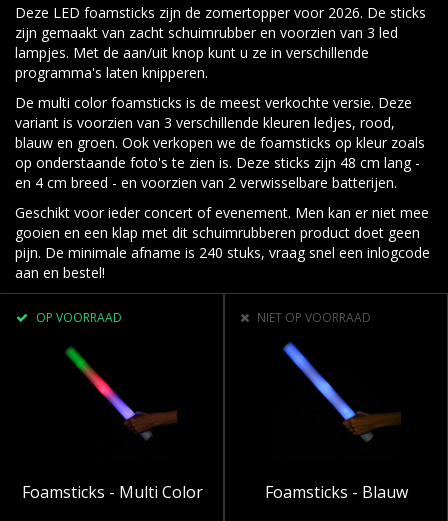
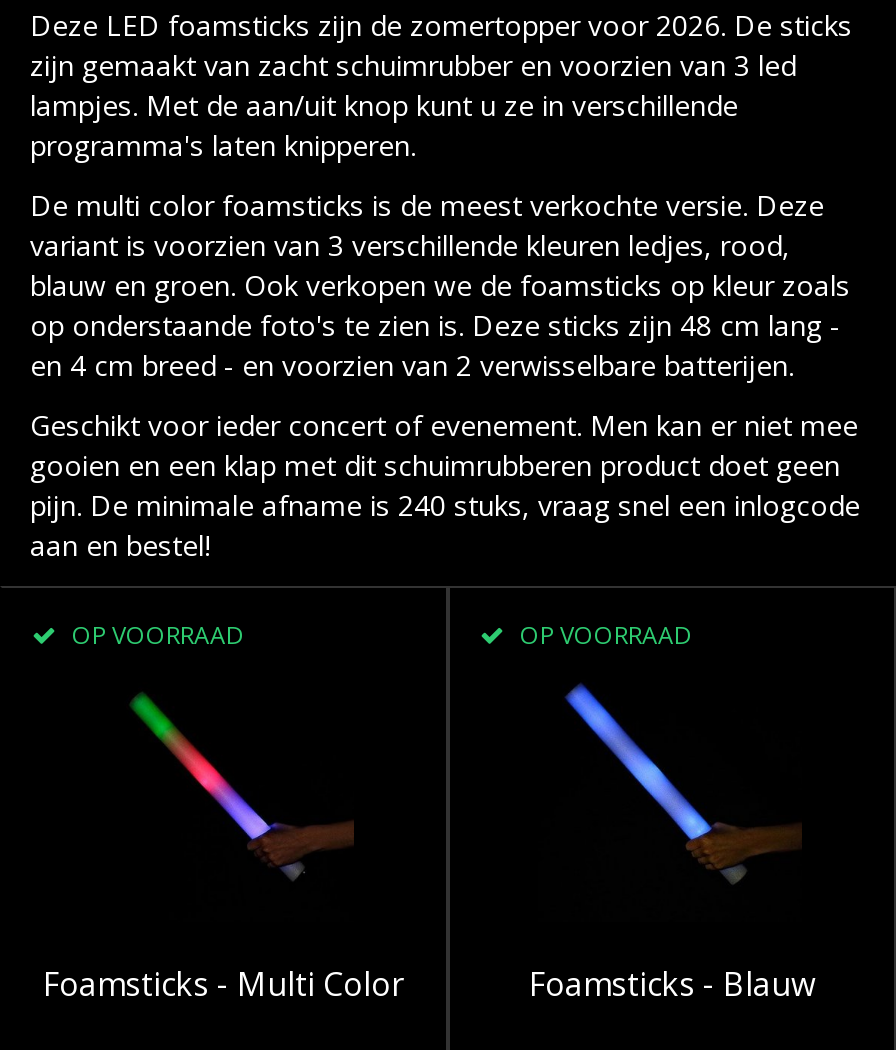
- NIET OP VOORRAAD
+ OP VOORRAAD
